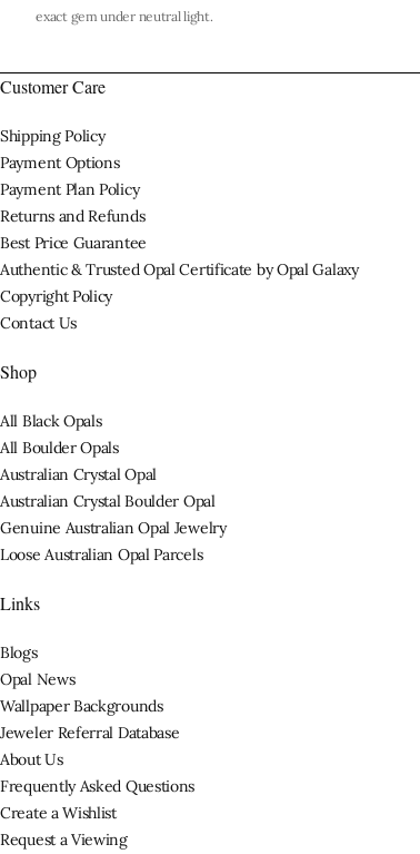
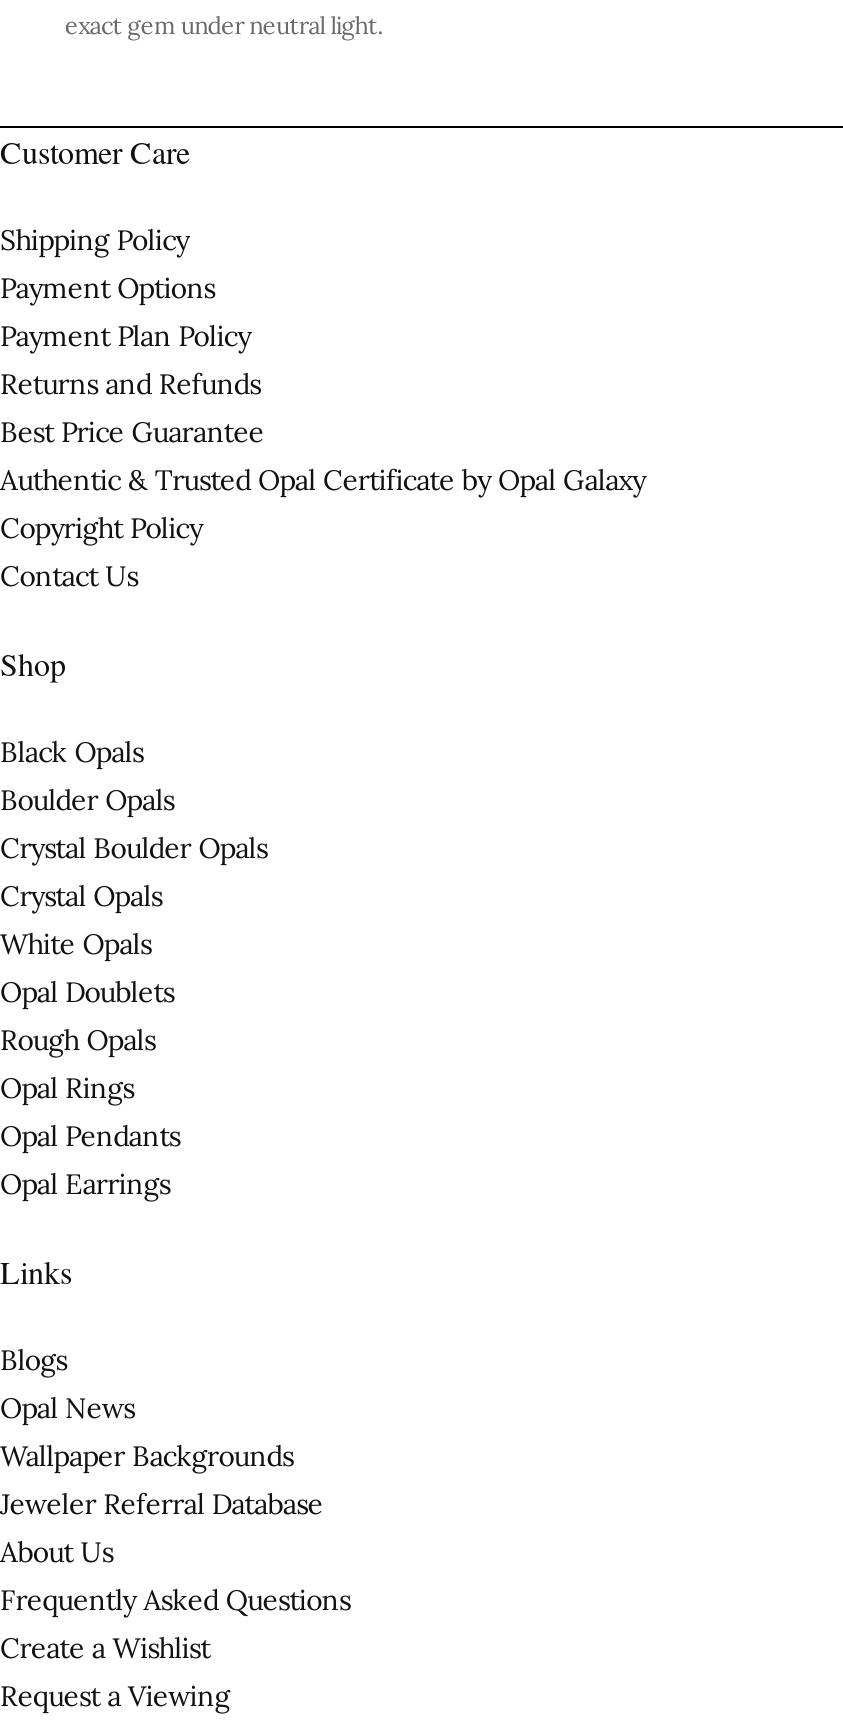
- All Black Opals
- All Boulder Opals
- Australian Crystal Opal
- Australian Crystal Boulder Opal
- Genuine Australian Opal Jewelry
- Loose Australian Opal Parcels
+ Black Opals
+ Boulder Opals
+ Crystal Boulder Opals
+ Crystal Opals
+ White Opals
+ Opal Doublets
+ Rough Opals
+ Opal Rings
+ Opal Pendants
+ Opal Earrings
